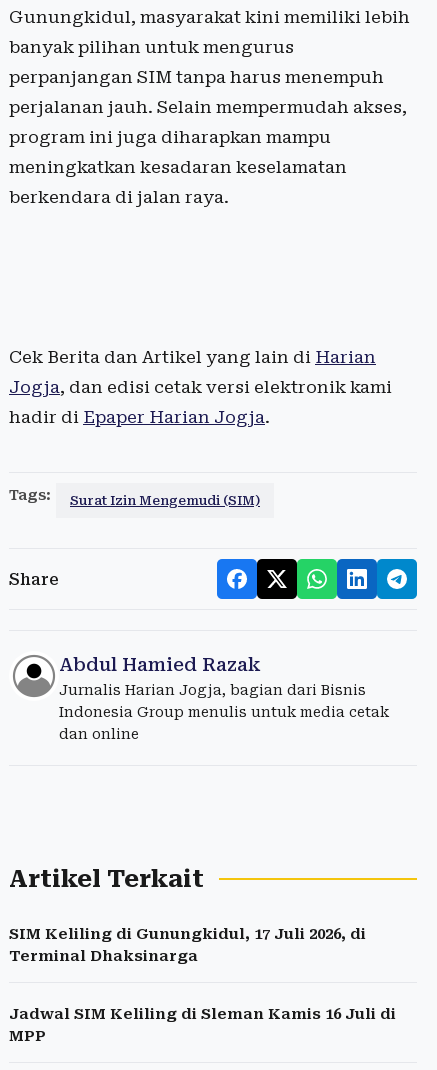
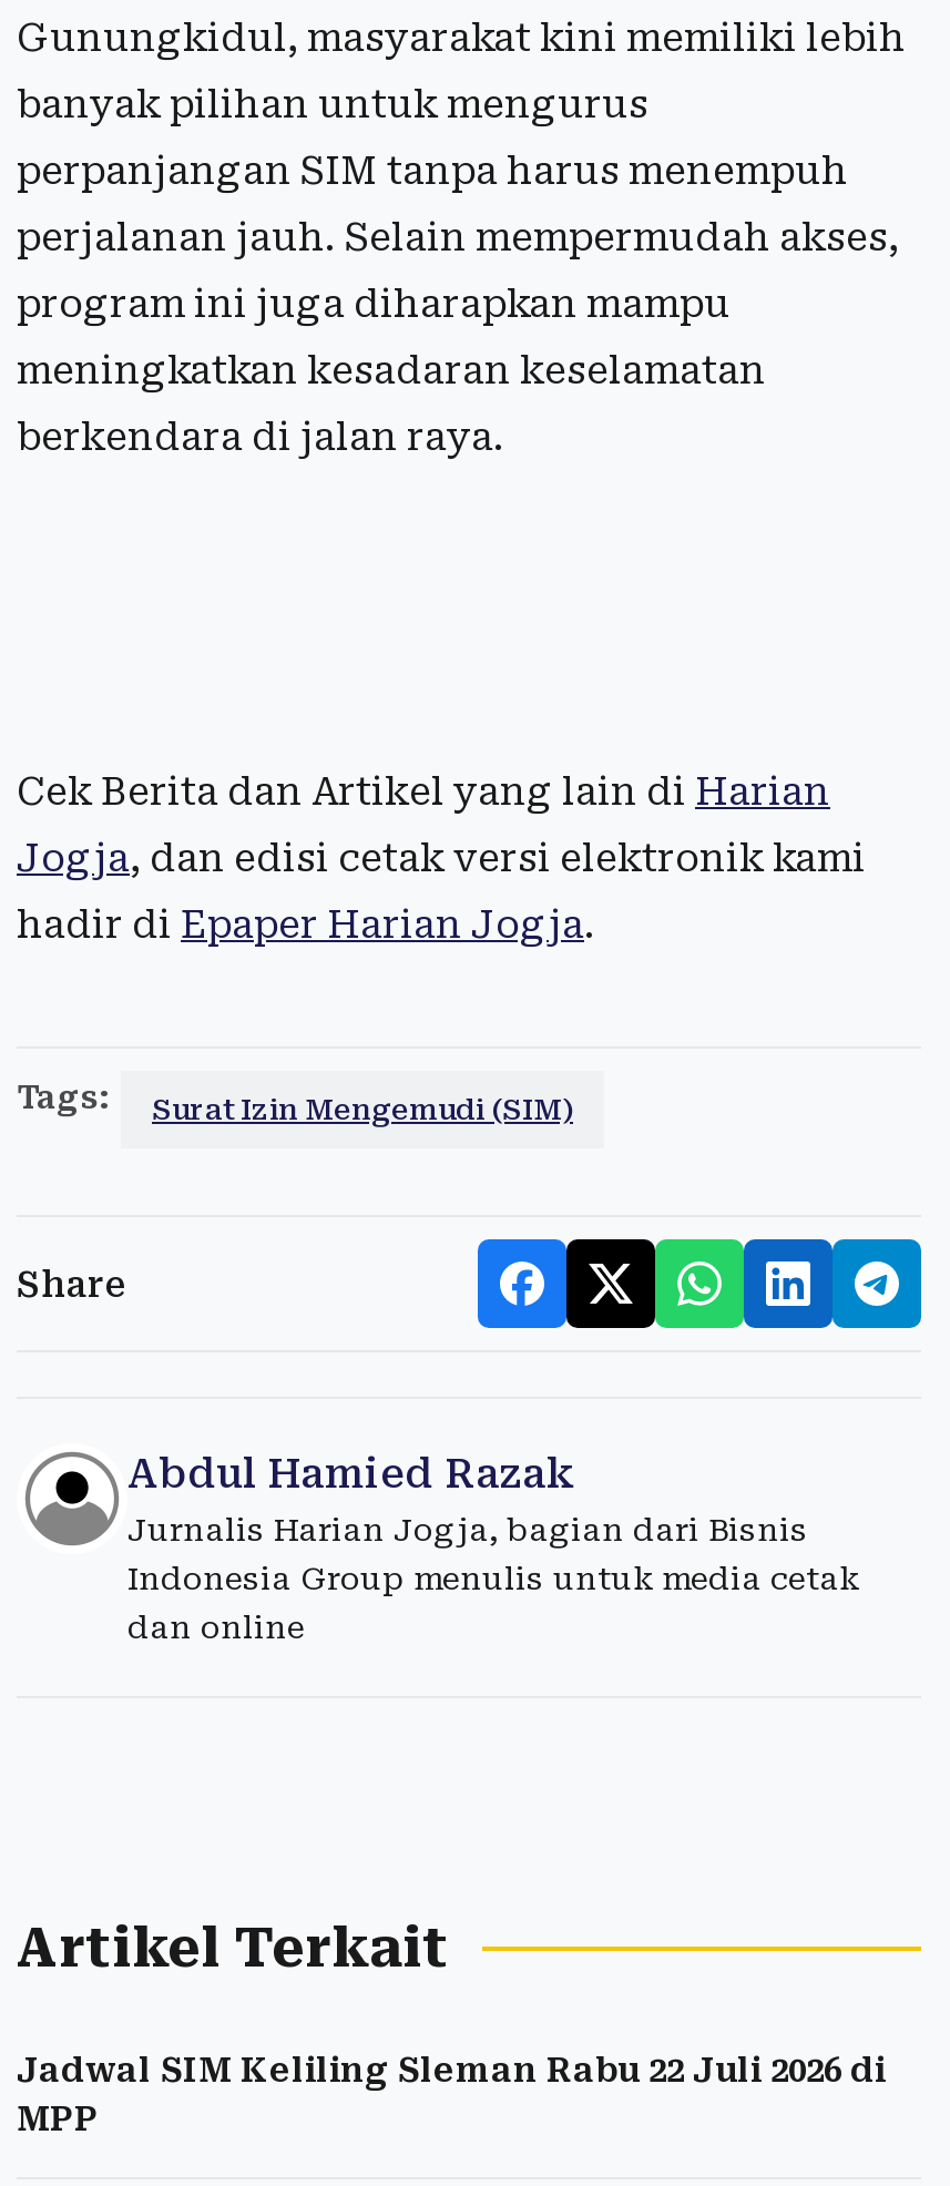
- SIM Keliling di Gunungkidul, 17 Juli 2026, di
- Terminal Dhaksinarga
- Jadwal SIM Keliling di Sleman Kamis 16 Juli di
+ Jadwal SIM Keliling Sleman Rabu 22 Juli 2026 di
